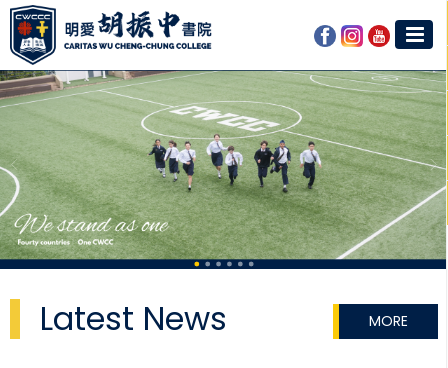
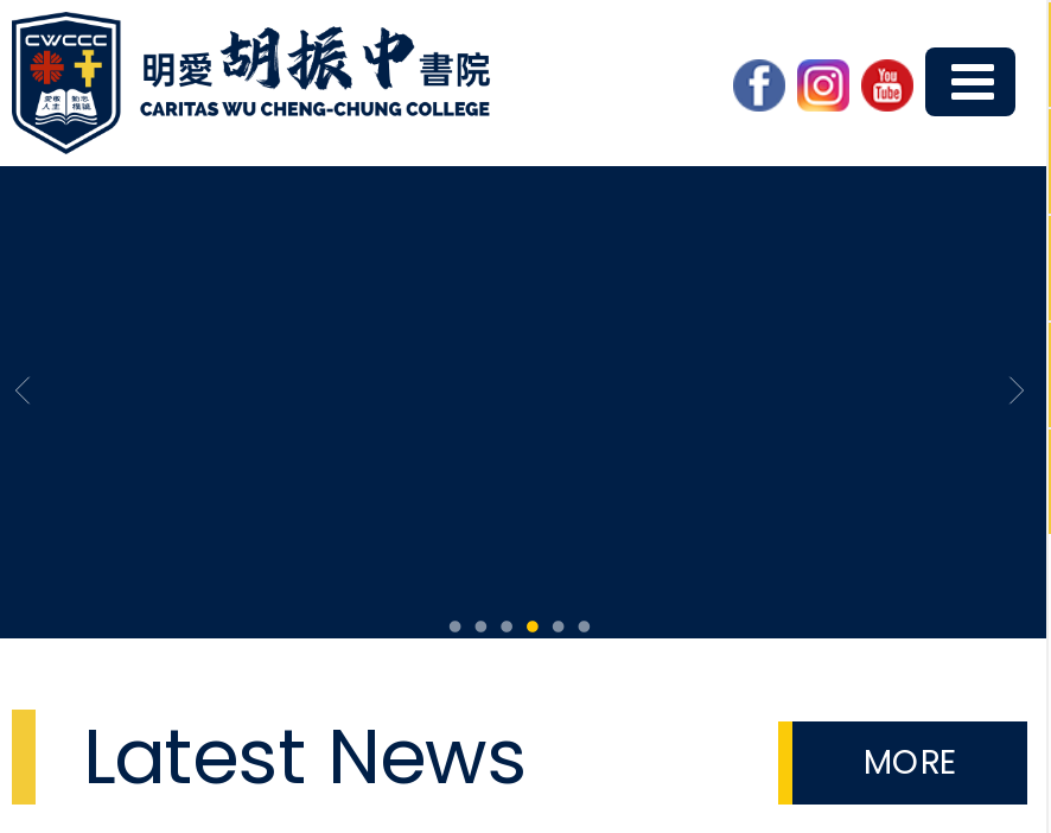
- [image]
